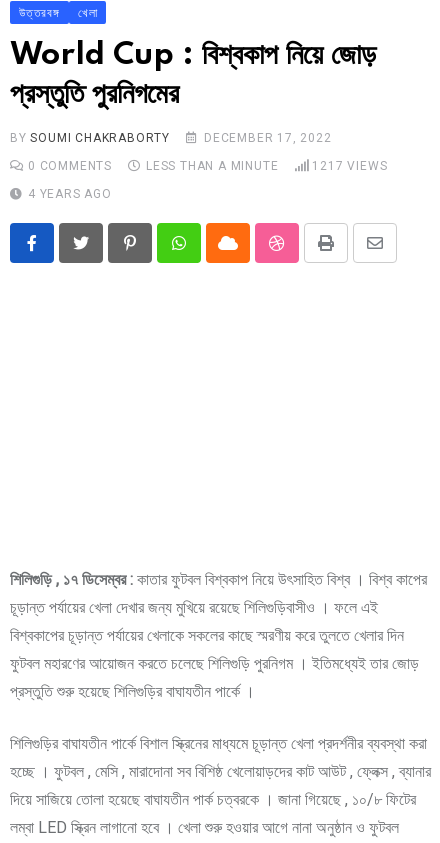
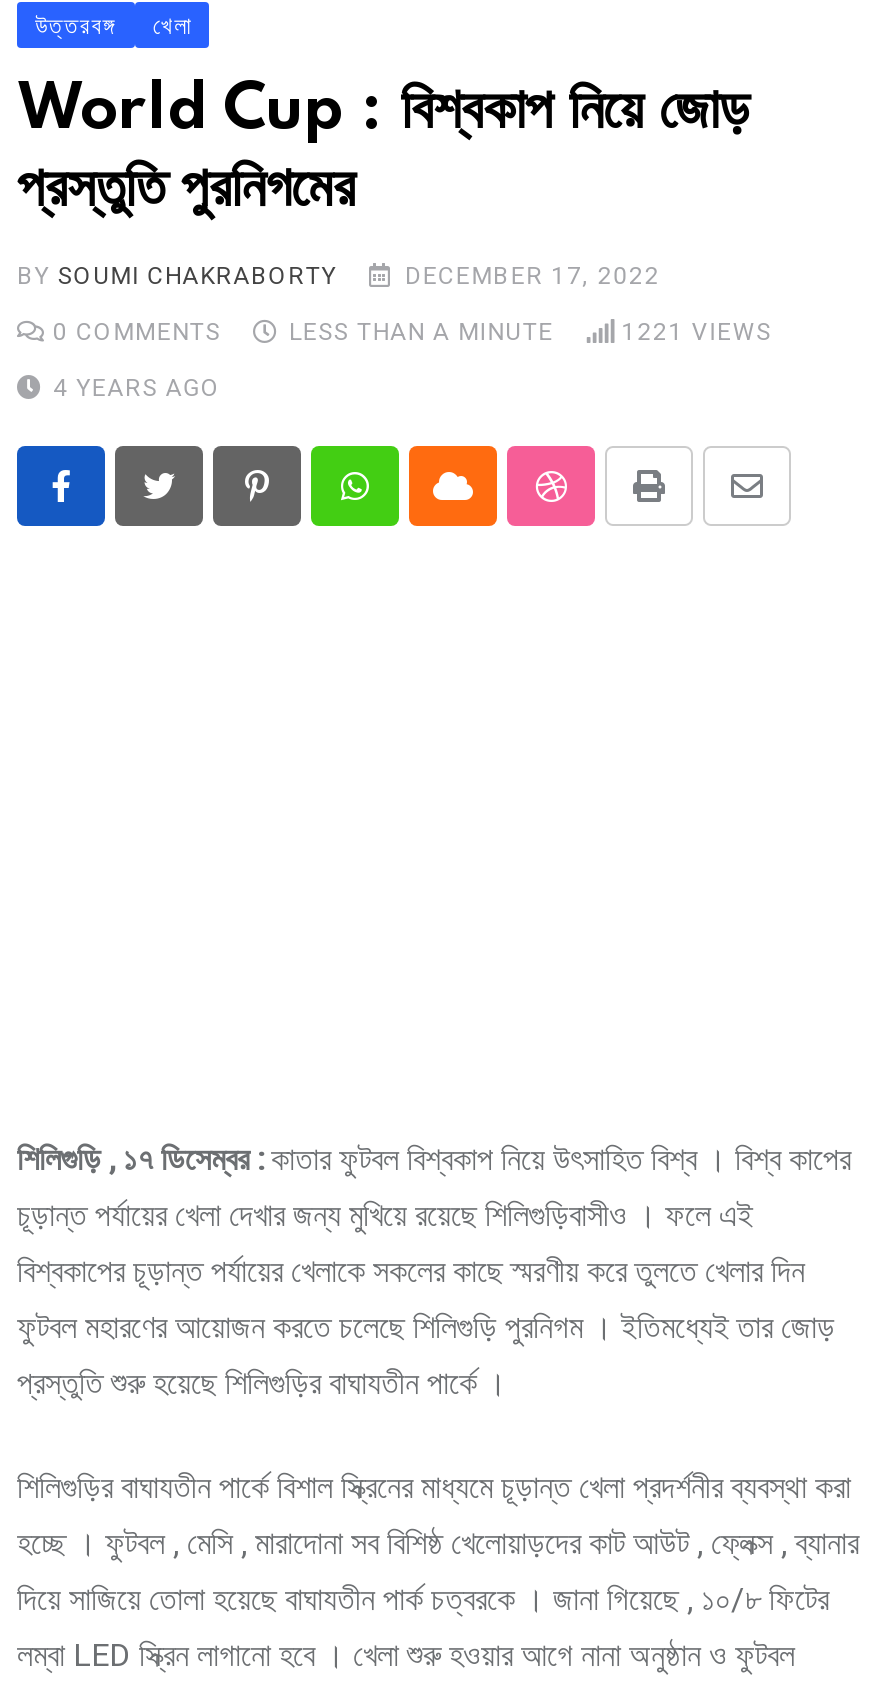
- 1217 VIEWS
+ 1221 VIEWS
